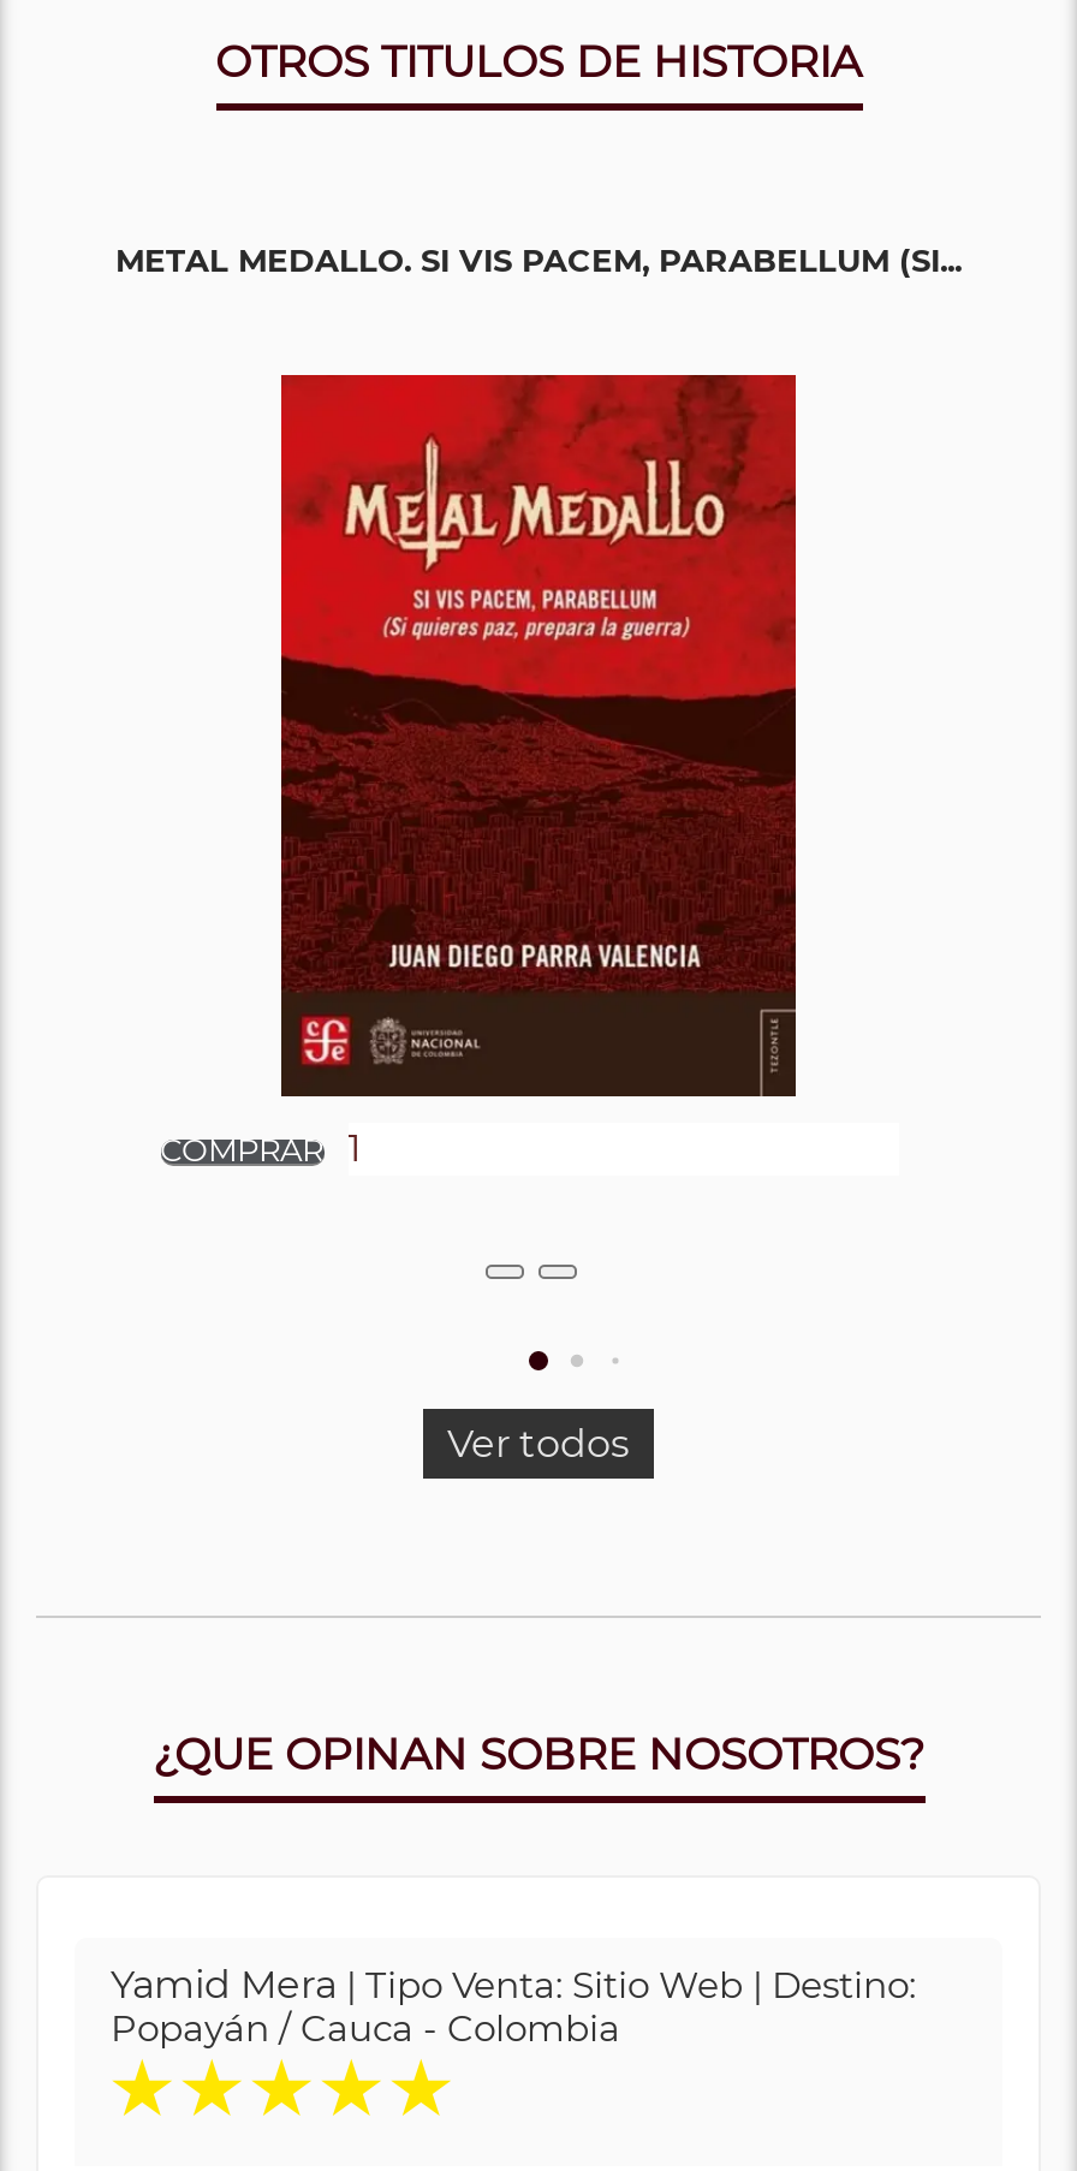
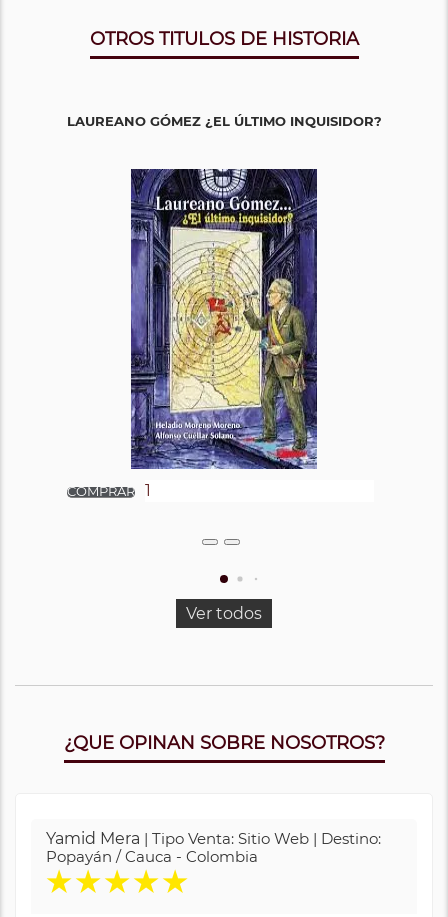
- METAL MEDALLO. SI VIS PACEM, PARABELLUM (SI...
+ LAUREANO GÓMEZ ¿EL ÚLTIMO INQUISIDOR?

- [image]
+ [image]
